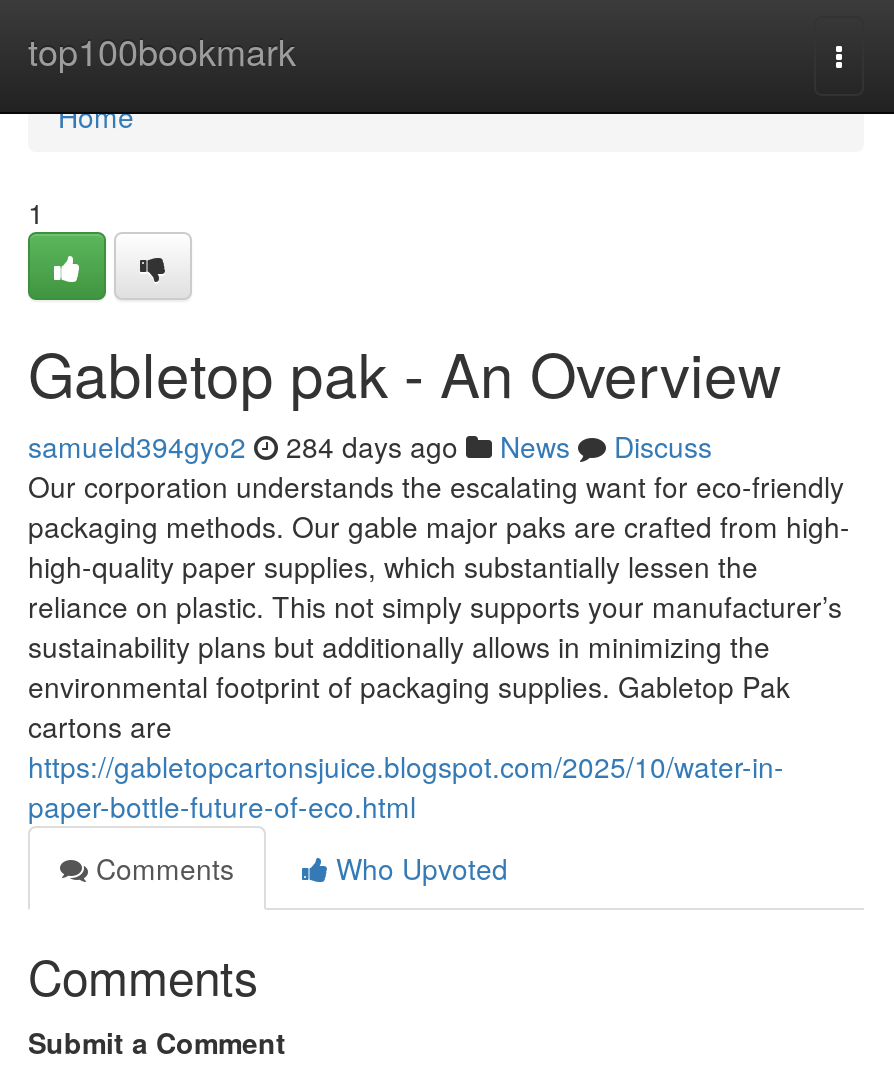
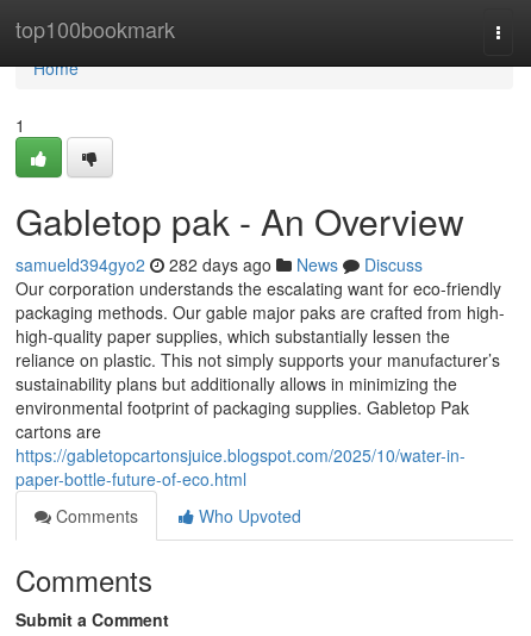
- samueld394gyo2 284 days ago News Discuss
+ samueld394gyo2 282 days ago News Discuss
